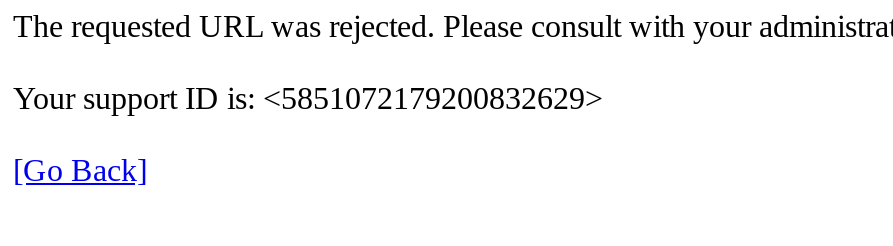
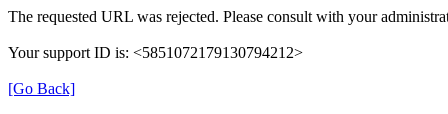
- Your support ID is: <5851072179200832629>
+ Your support ID is: <5851072179130794212>
